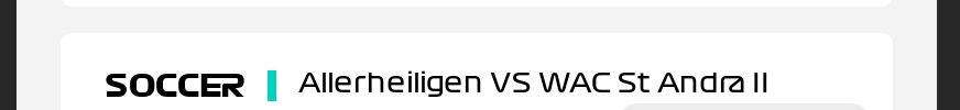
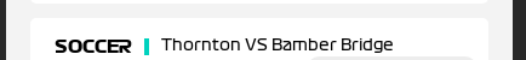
- Allerheiligen VS WAC St Andra II
+ Thornton VS Bamber Bridge
